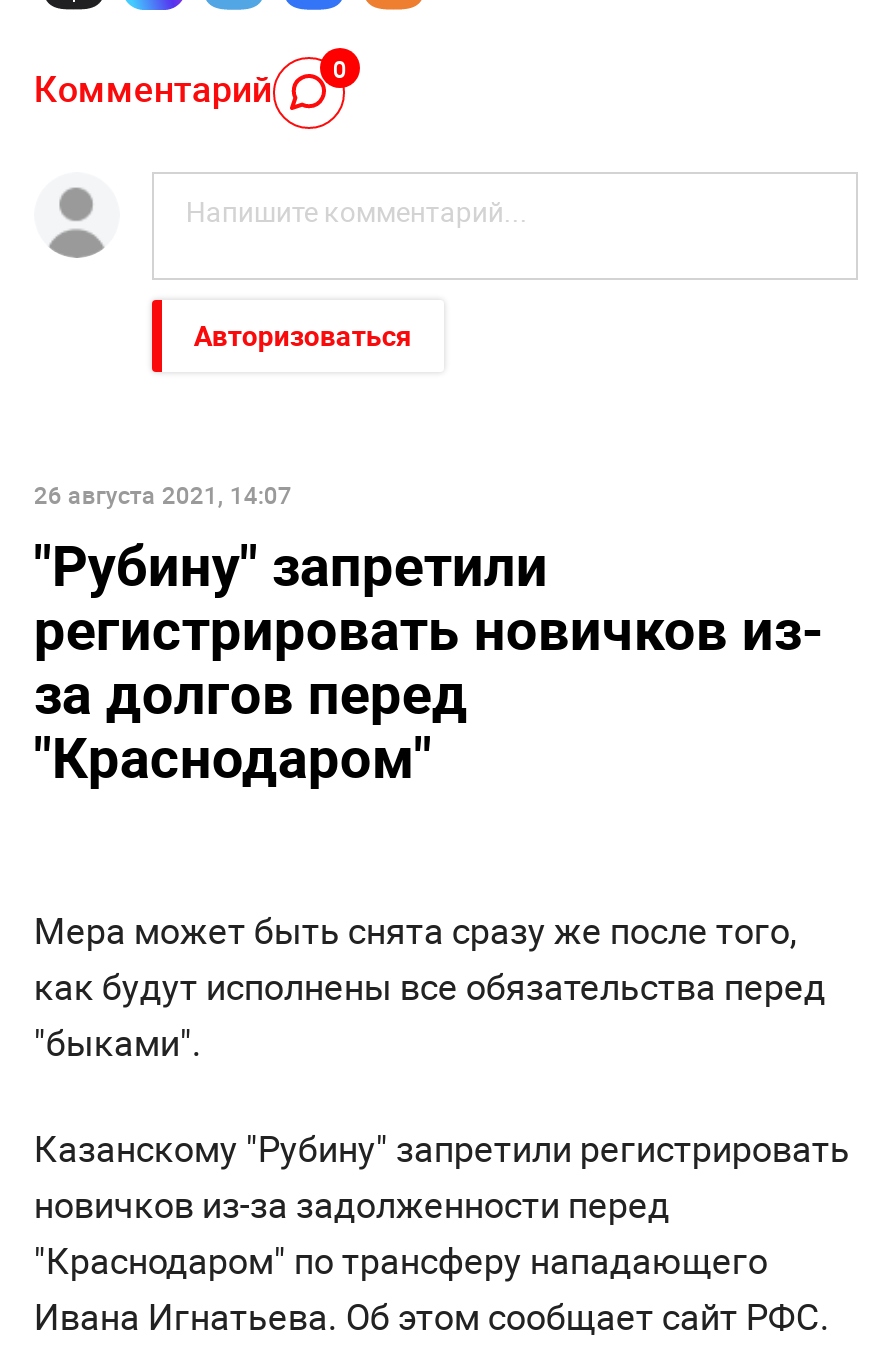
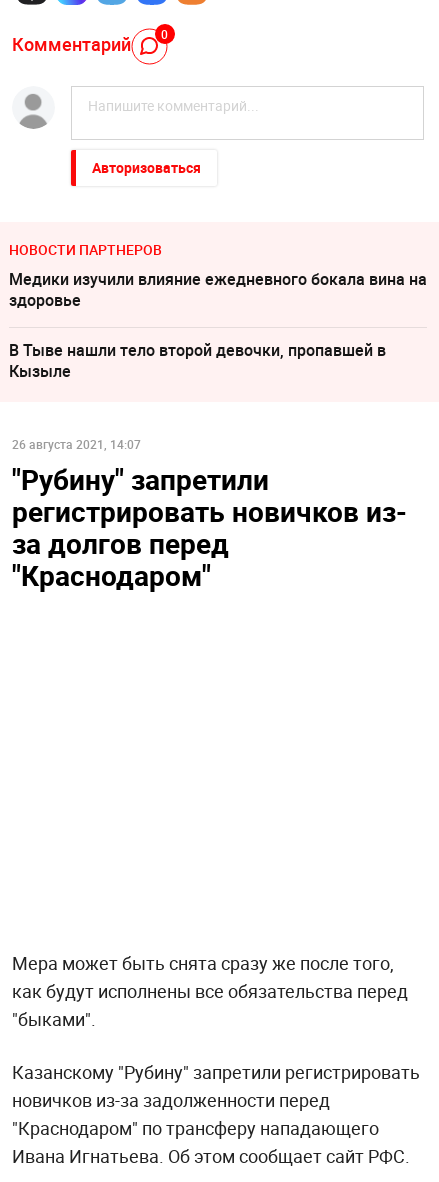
+ НОВОСТИ ПАРТНЕРОВ
+ Медики изучили влияние ежедневного бокала вина на
+ здоровье
+ В Тыве нашли тело второй девочки, пропавшей в
+ Кызыле
